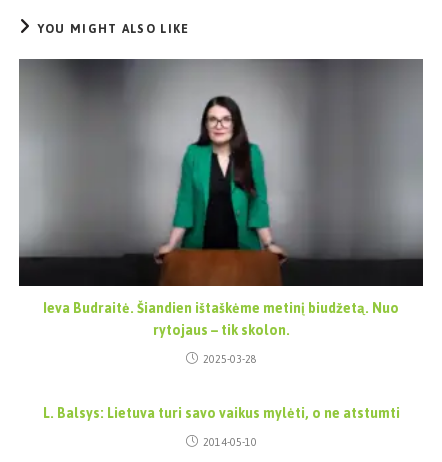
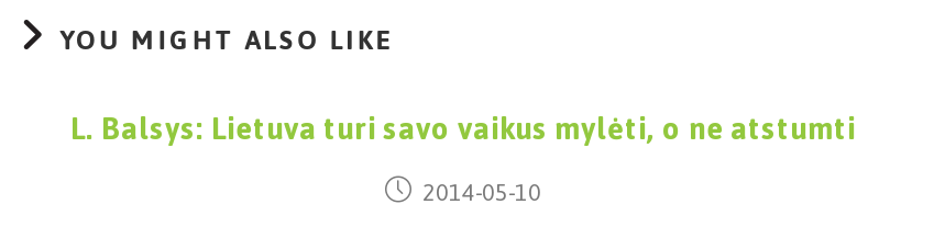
- [image]
- Ieva Budraitė. Šiandien ištaškėme metinį biudžetą. Nuo
- rytojaus – tik skolon.
- 2025-03-28
